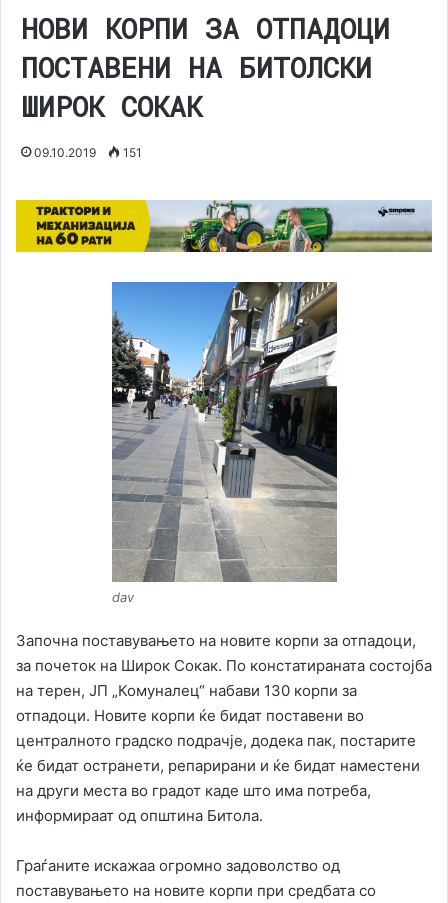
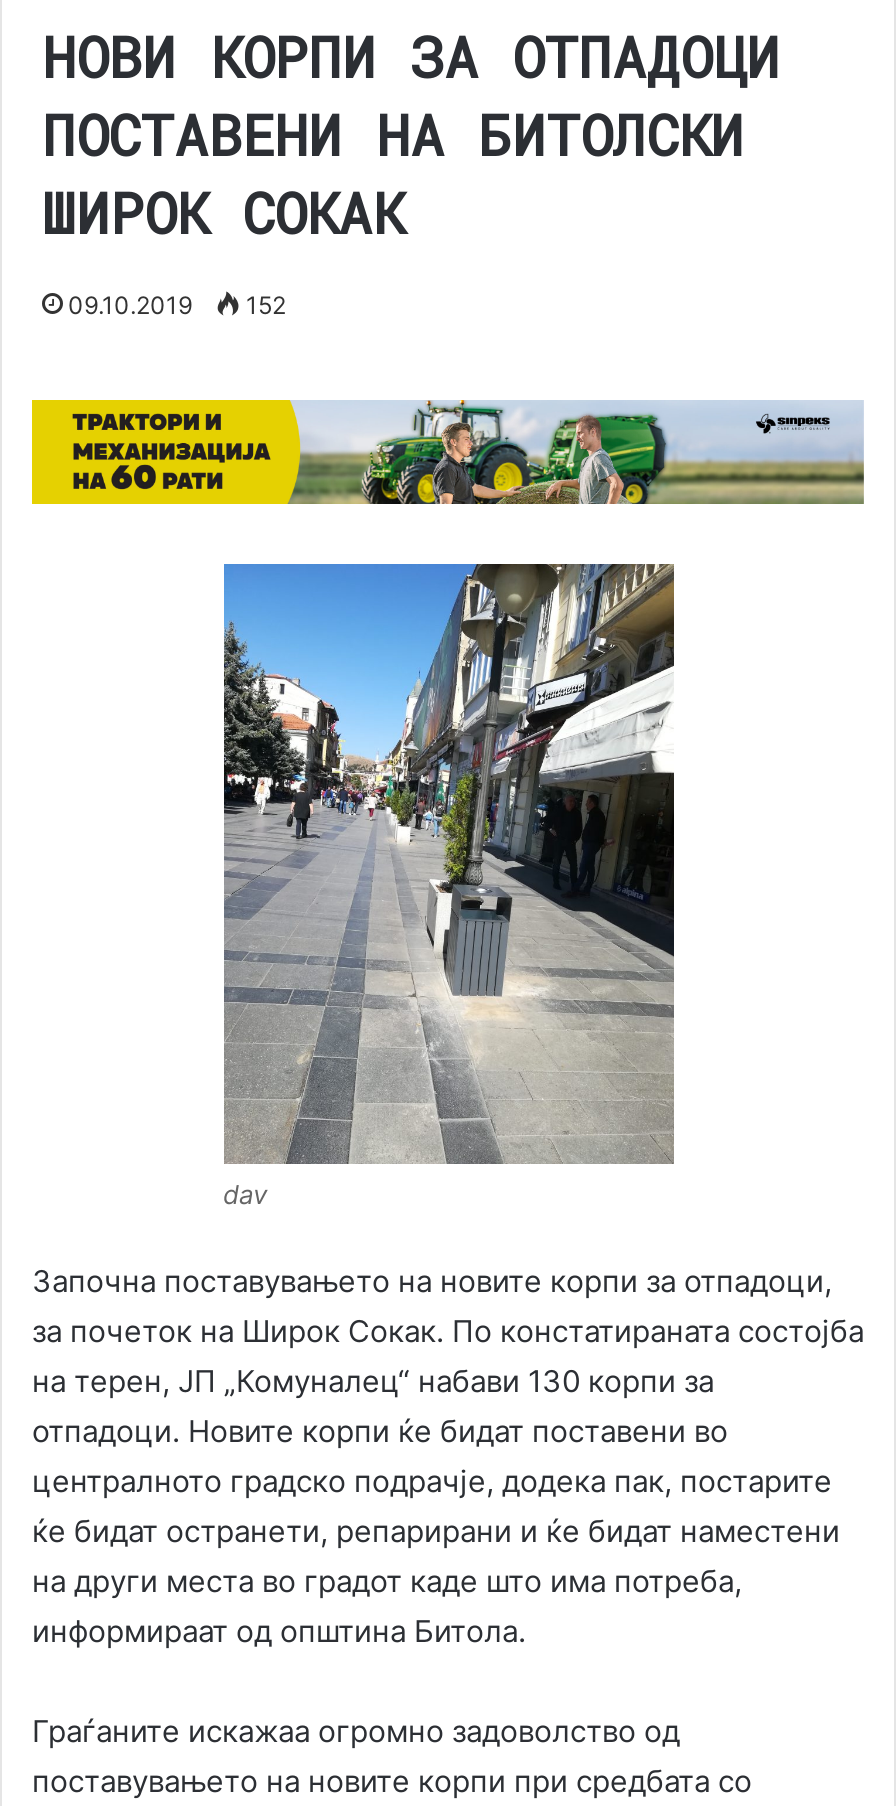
- 09.10.2019 151
+ 09.10.2019 152
